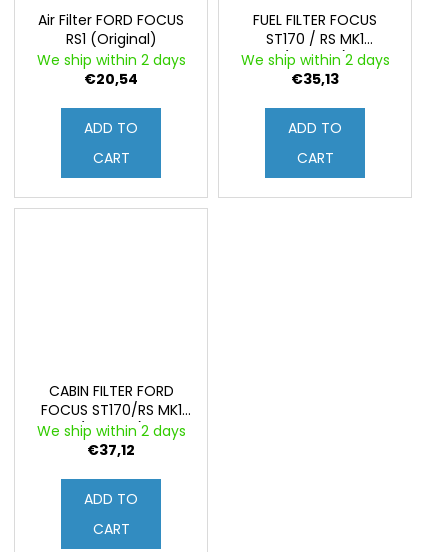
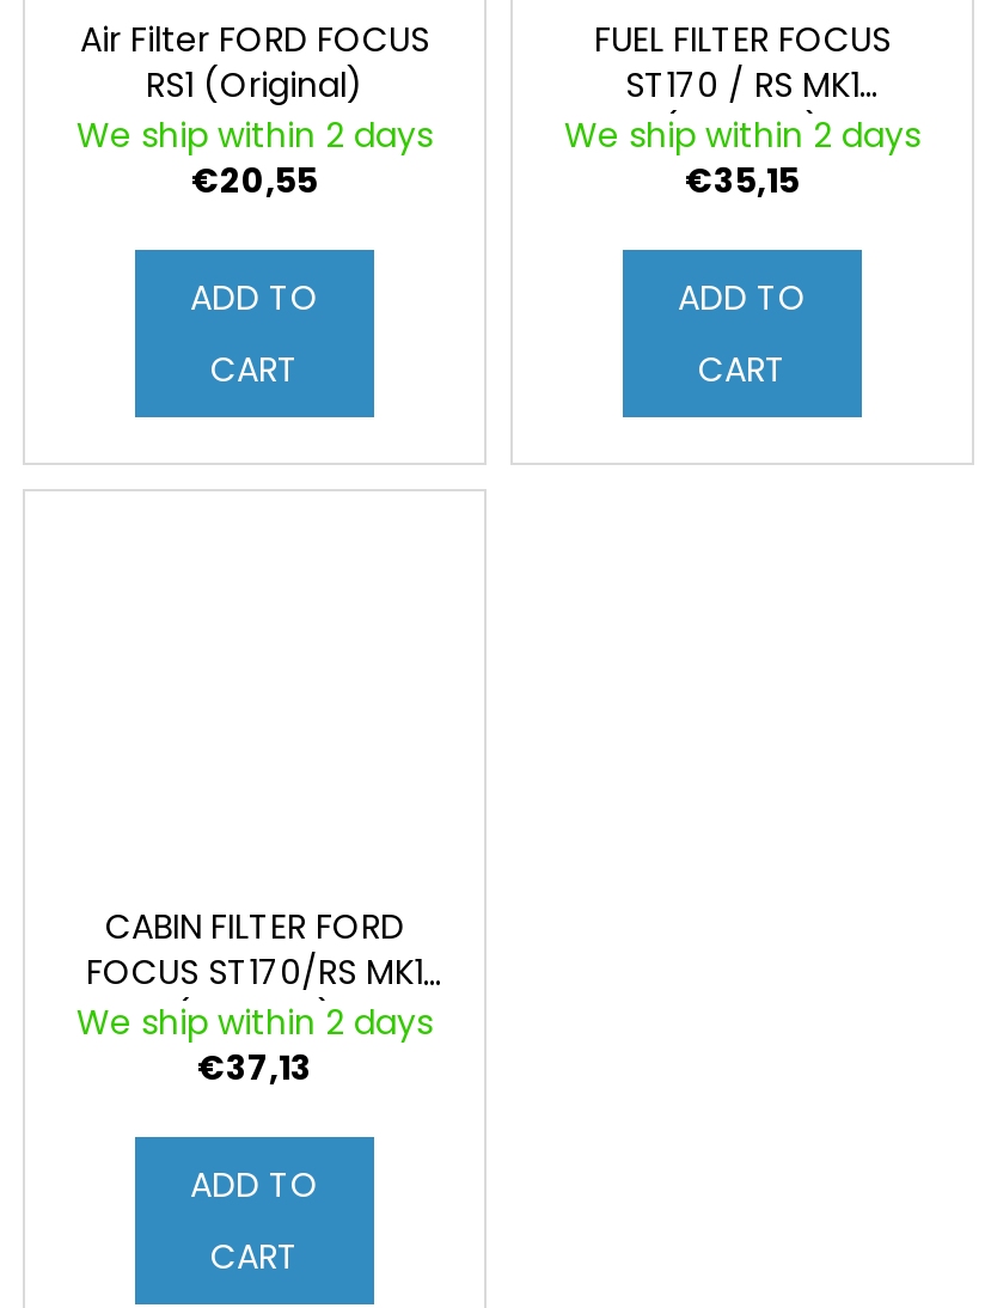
- €20,54
+ €20,55

- €35,13
+ €35,15

- €37,12
+ €37,13
